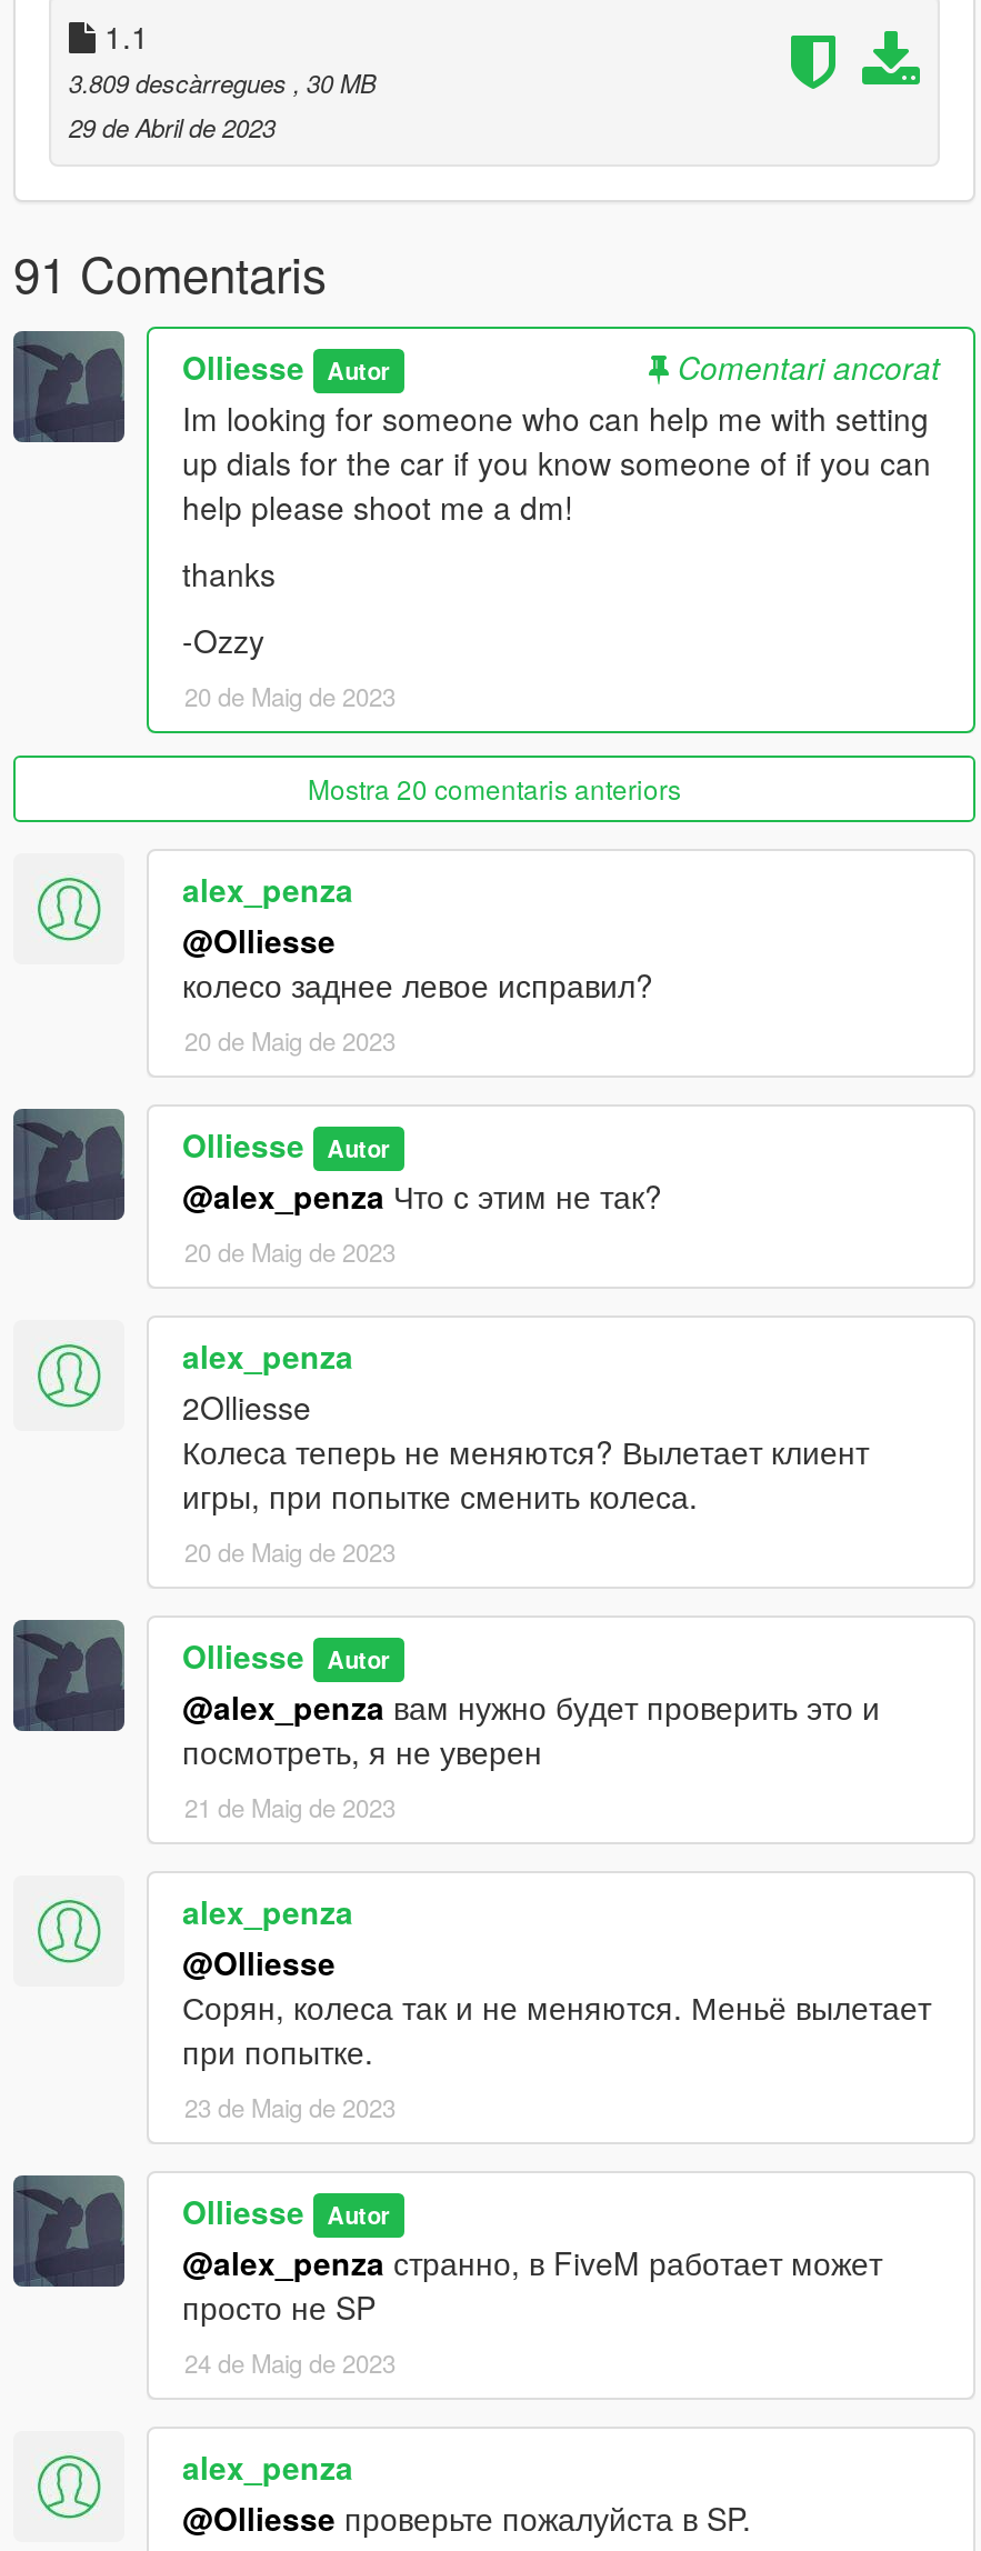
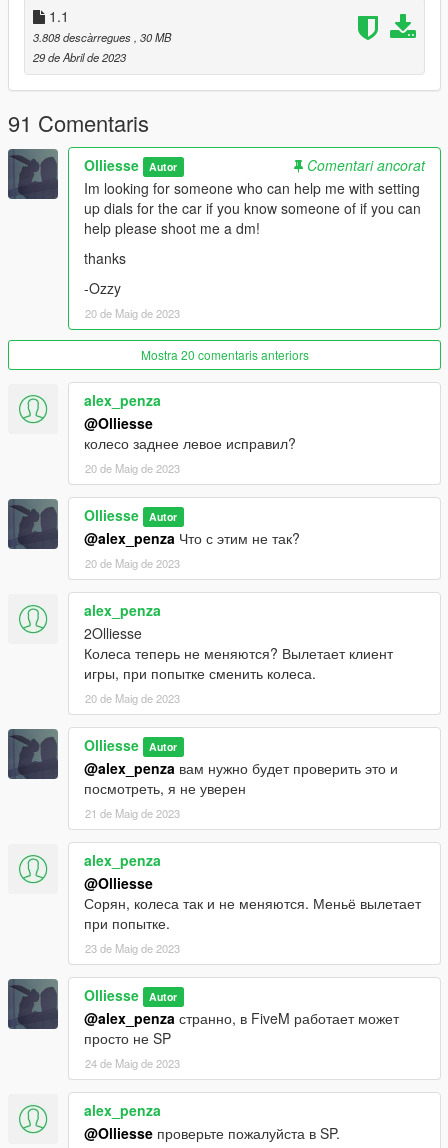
- 3.809 descàrregues, 30 MB
+ 3.808 descàrregues, 30 MB
